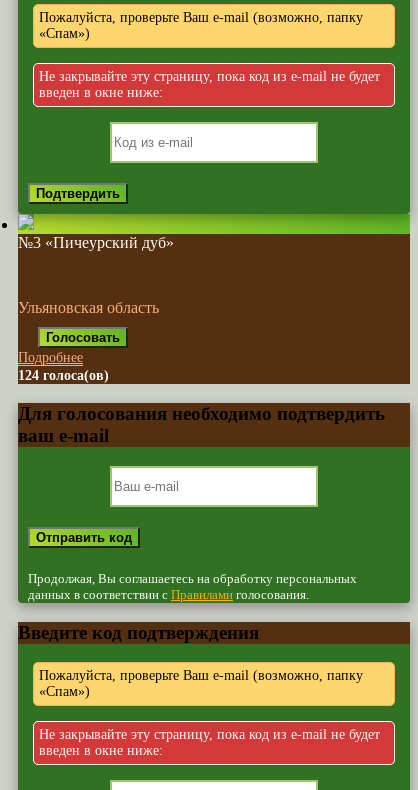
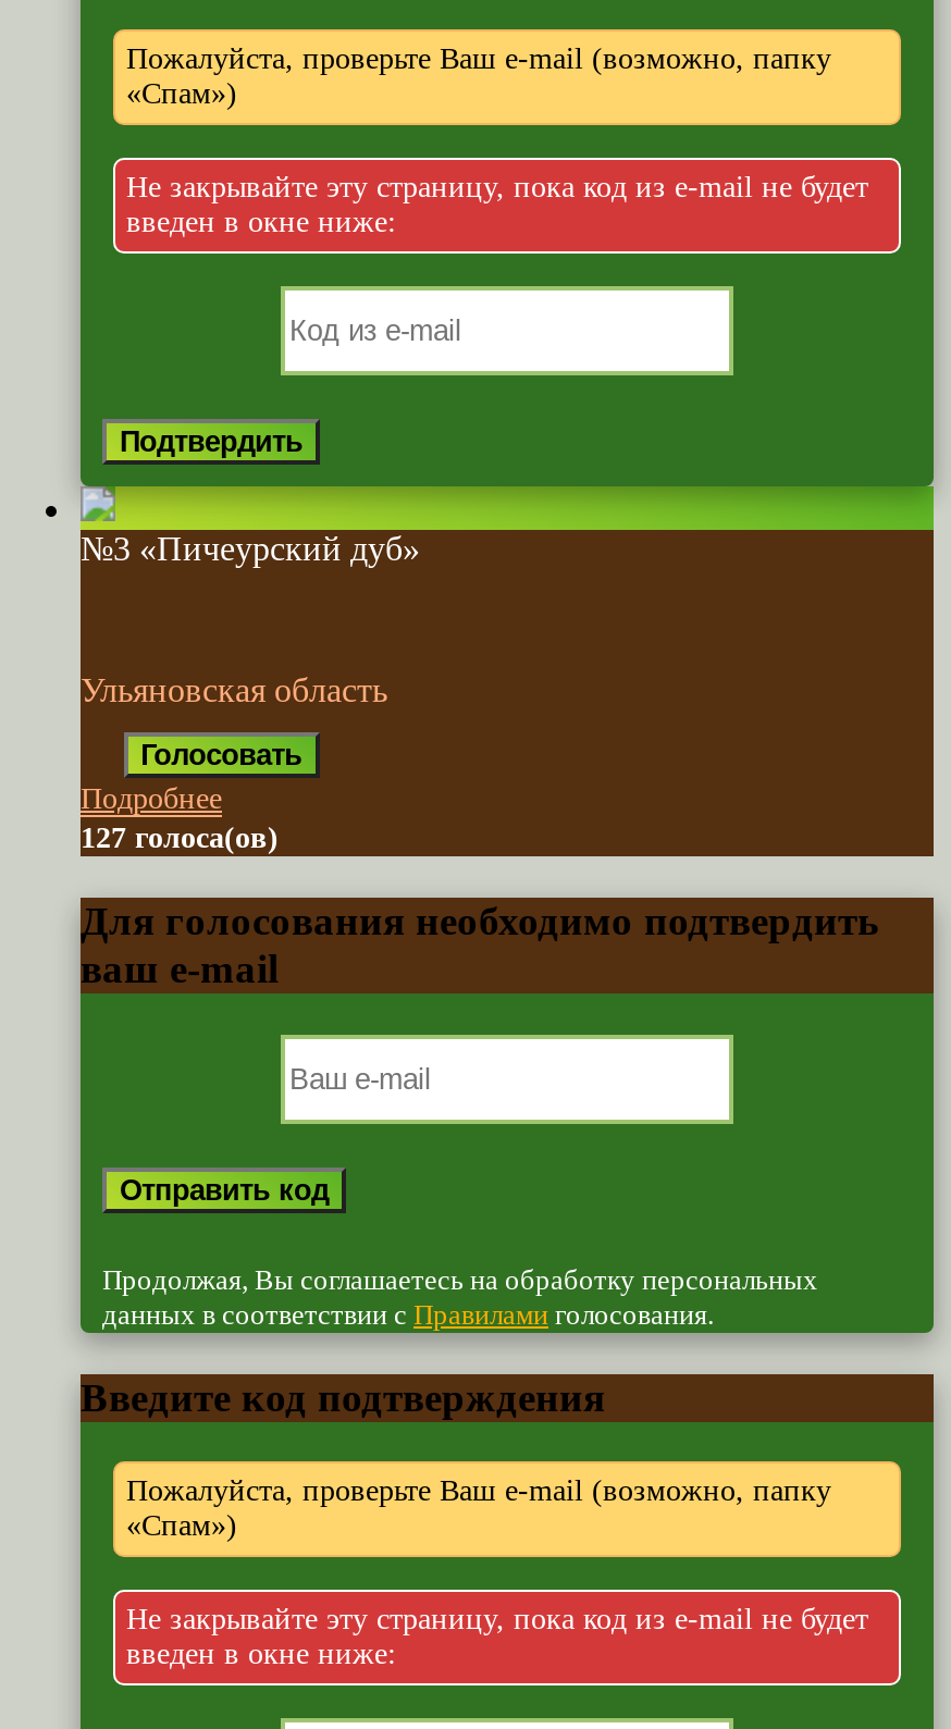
- 124 голоса(ов)
+ 127 голоса(ов)
